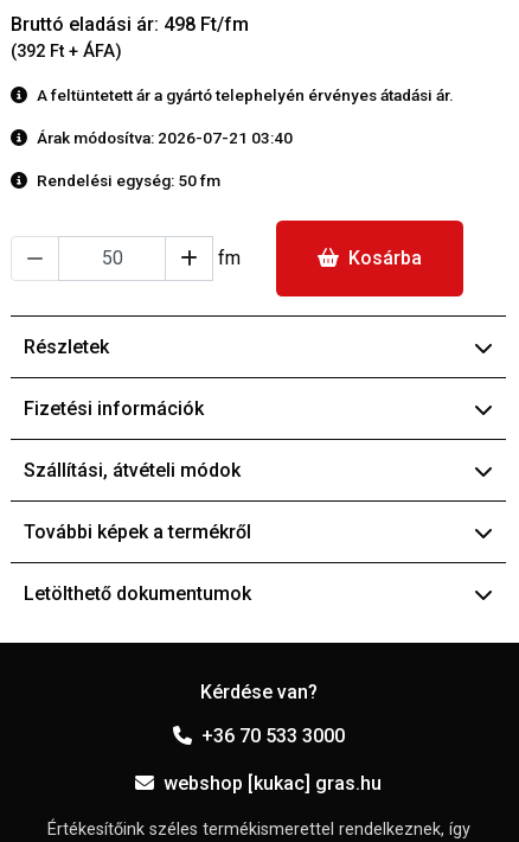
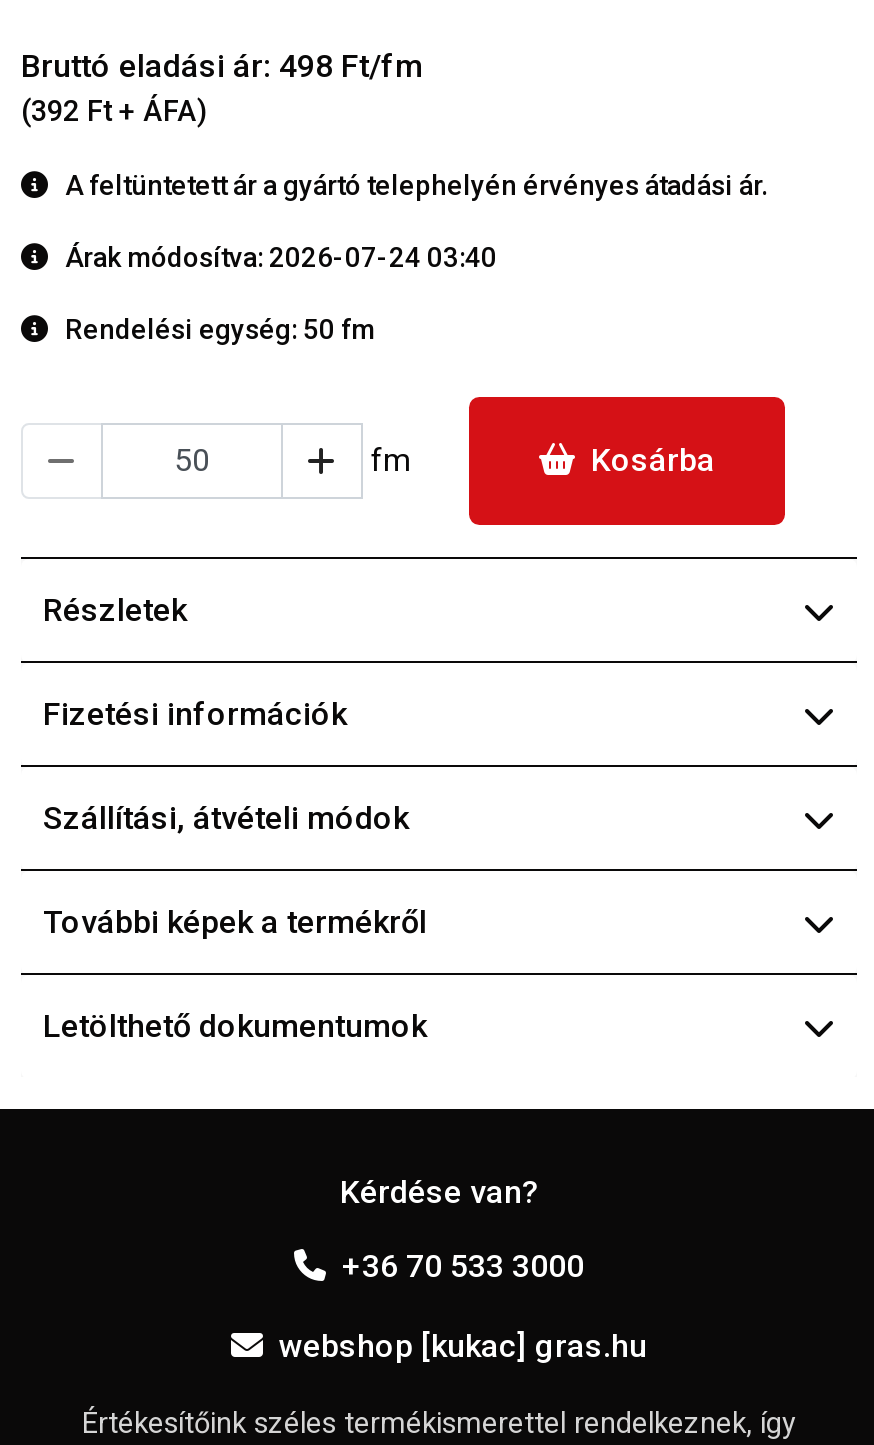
- Árak módosítva: 2026-07-21 03:40
+ Árak módosítva: 2026-07-24 03:40
